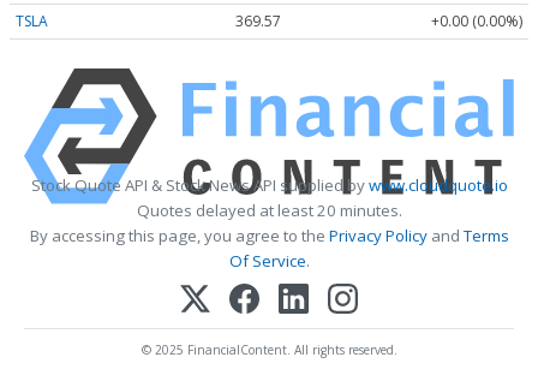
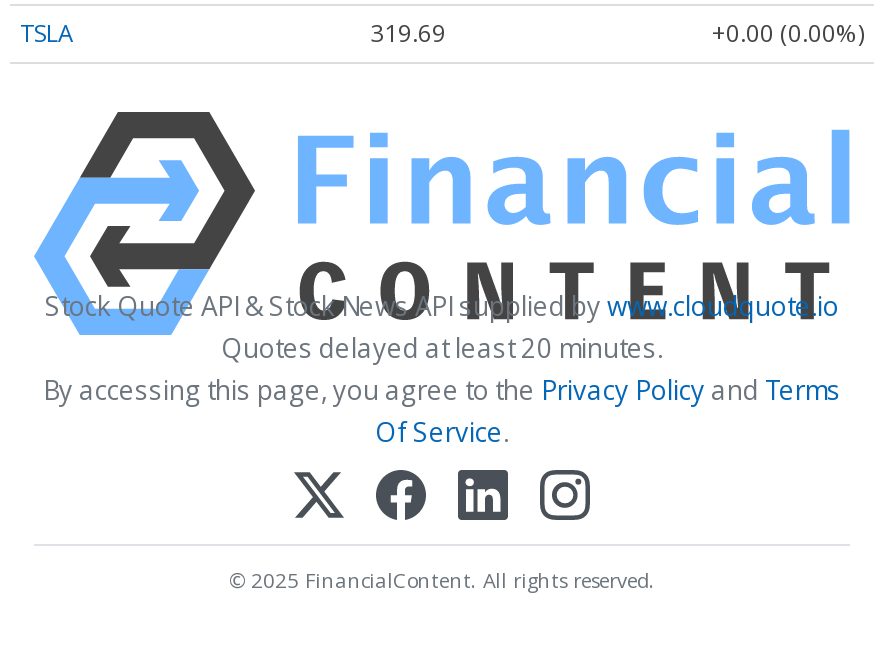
- 369.57
+ 319.69
